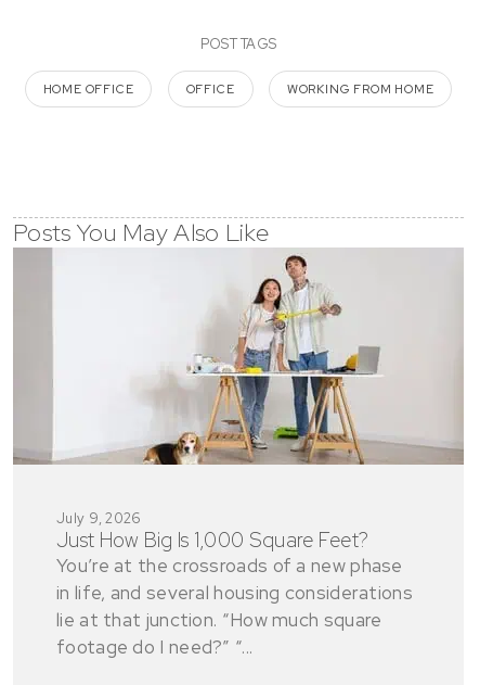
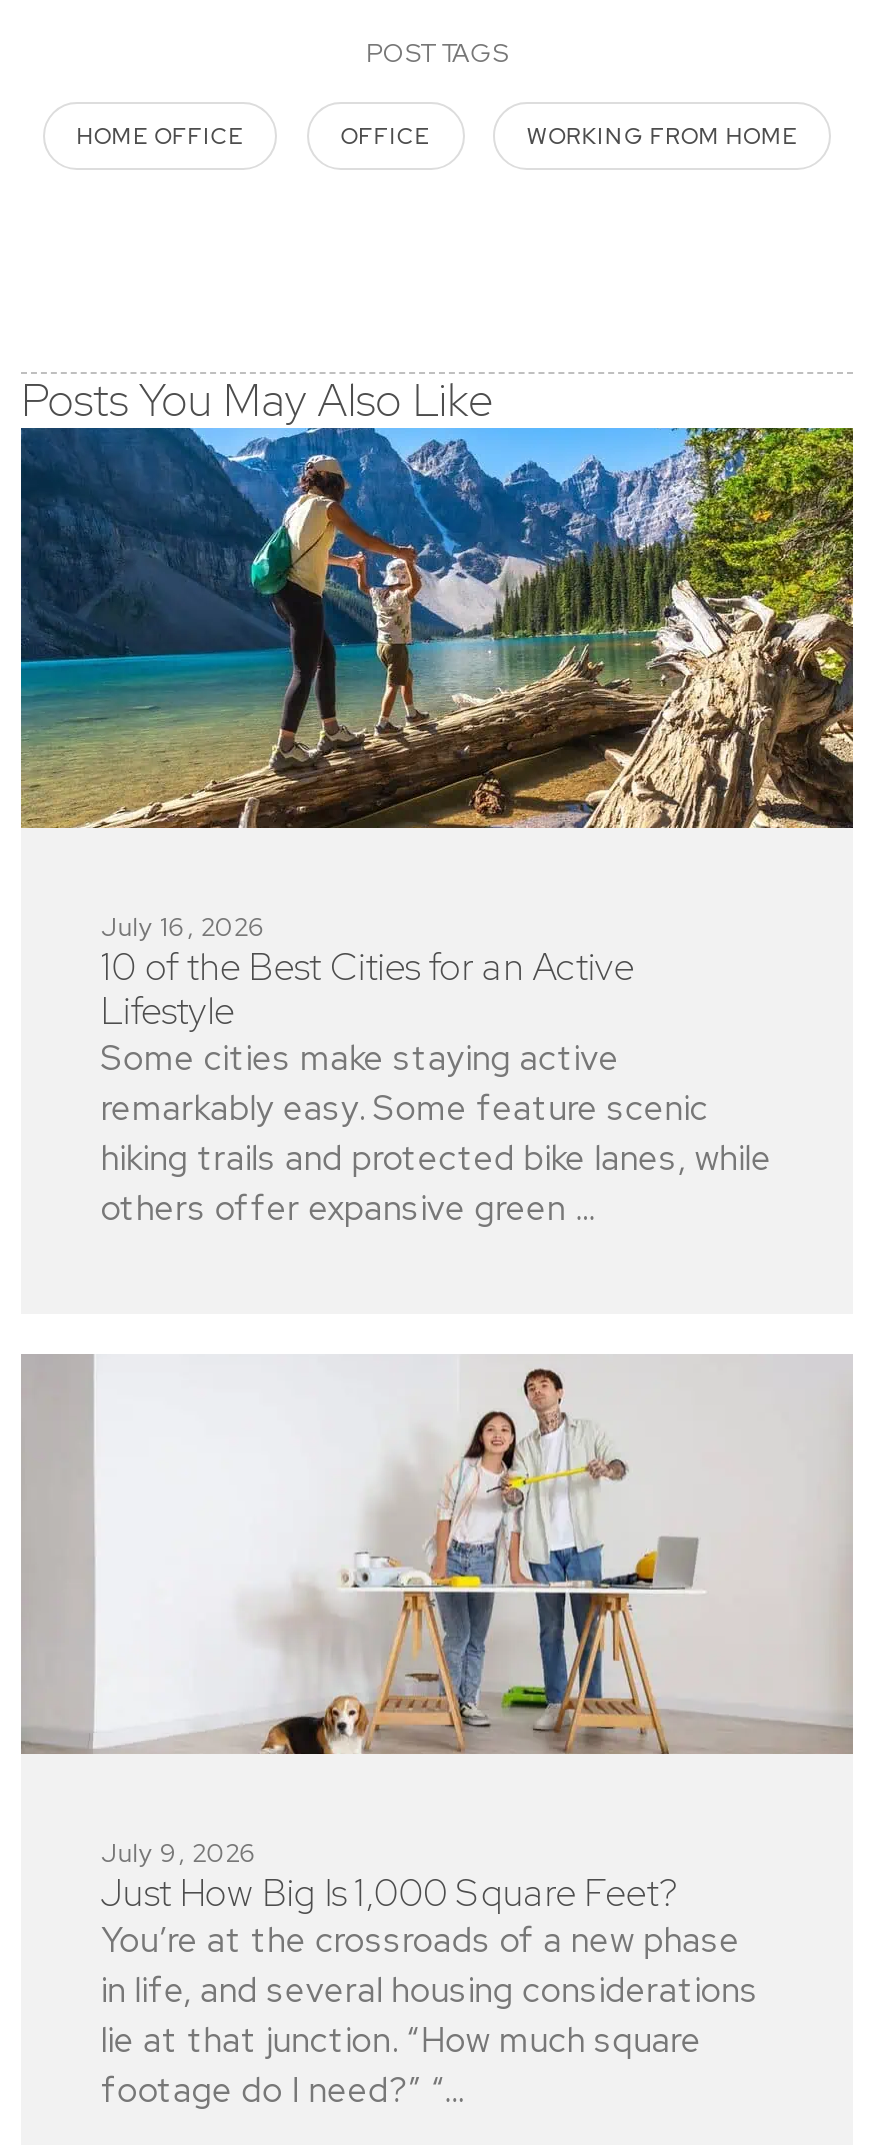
+ [image]
+ July 16, 2026
+ 10 of the Best Cities for an Active
+ Lifestyle
+ Some cities make staying active
+ remarkably easy. Some feature scenic
+ hiking trails and protected bike lanes, while
+ others offer expansive green ...
